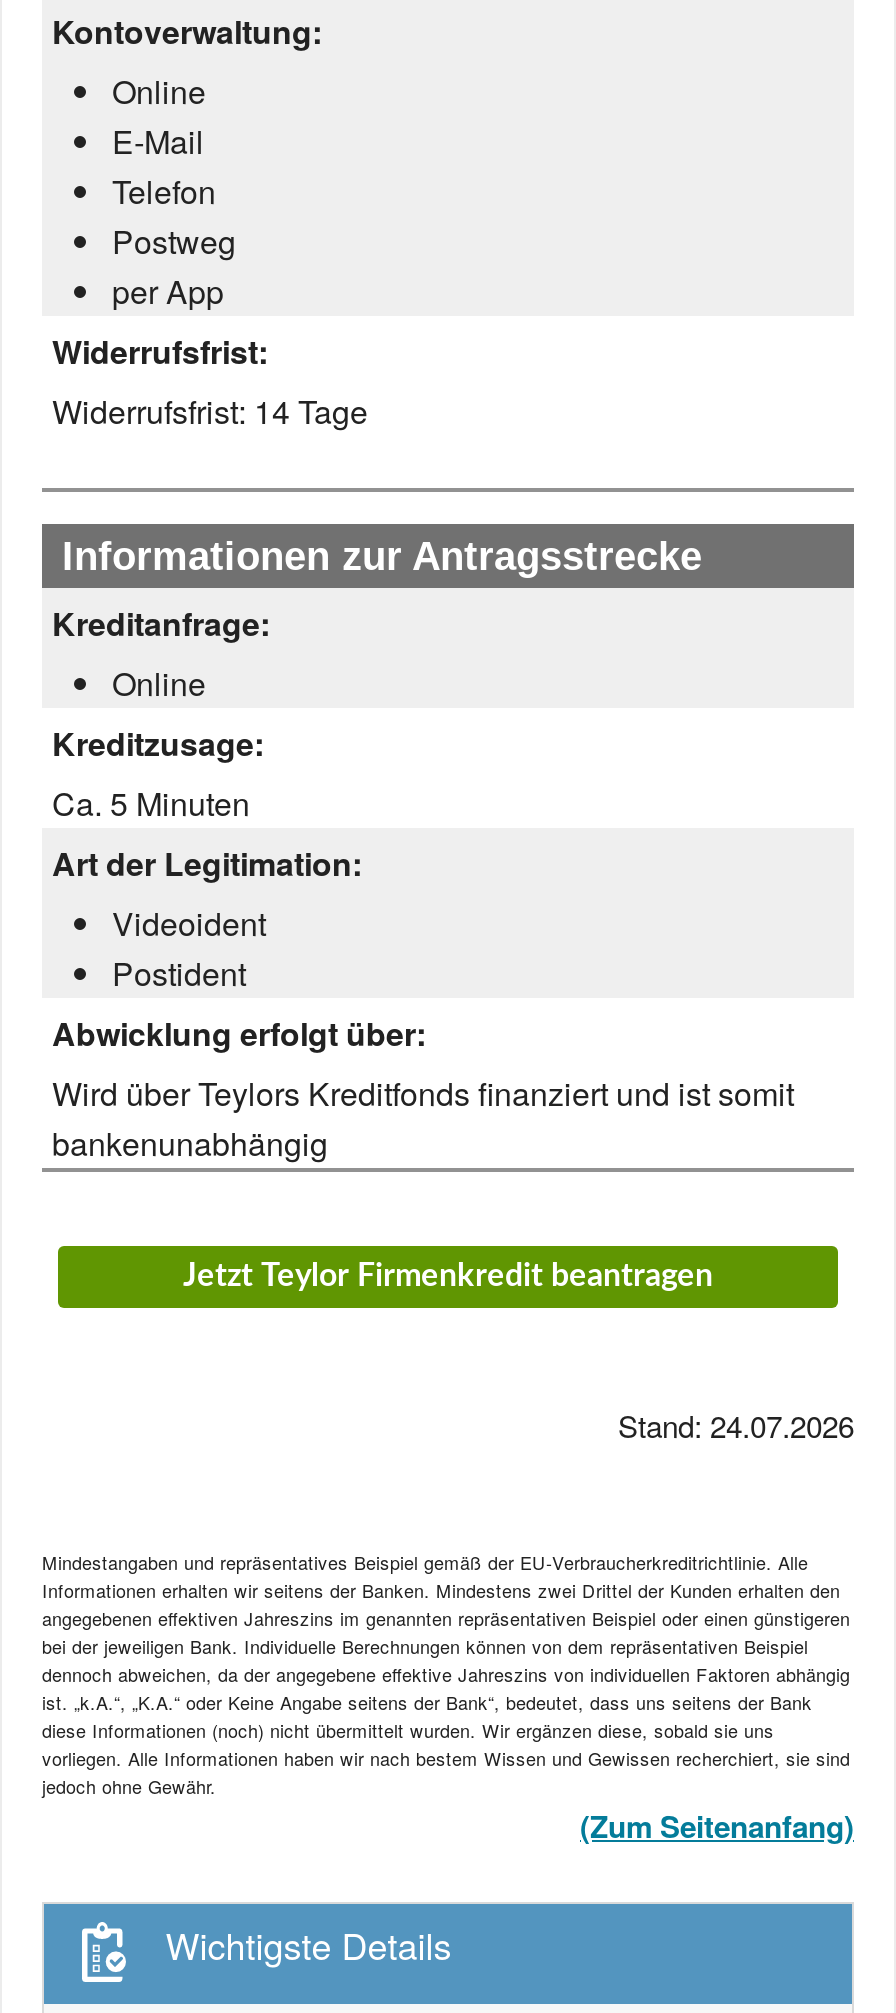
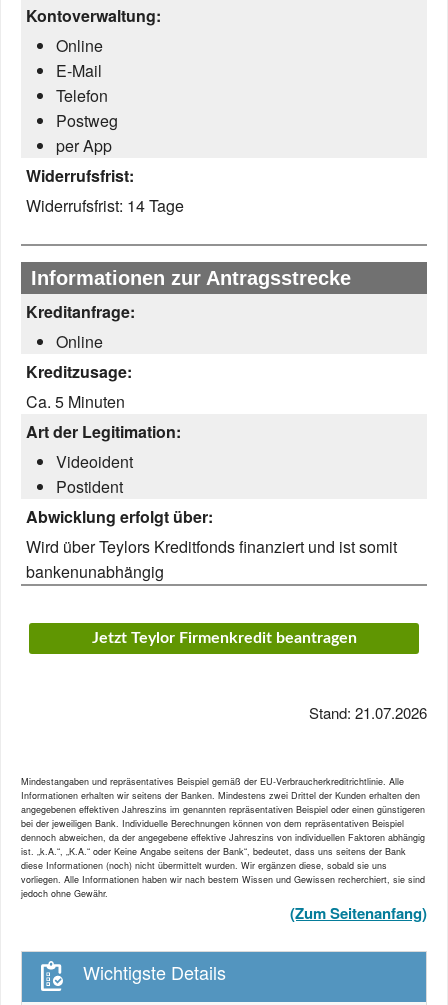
- Stand: 24.07.2026
+ Stand: 21.07.2026
